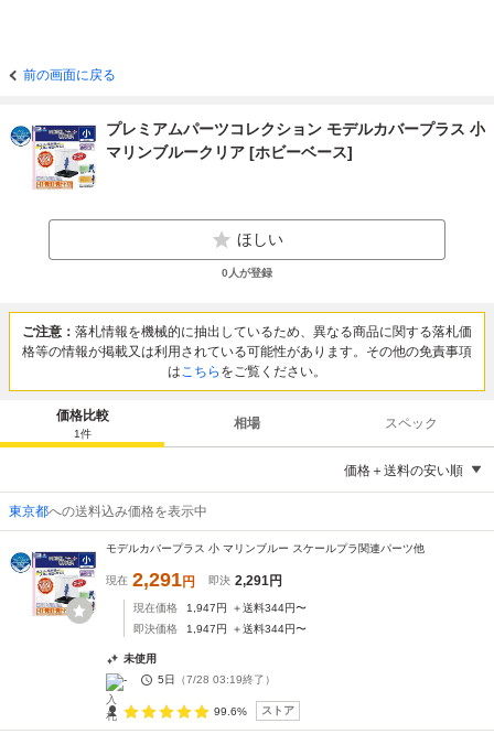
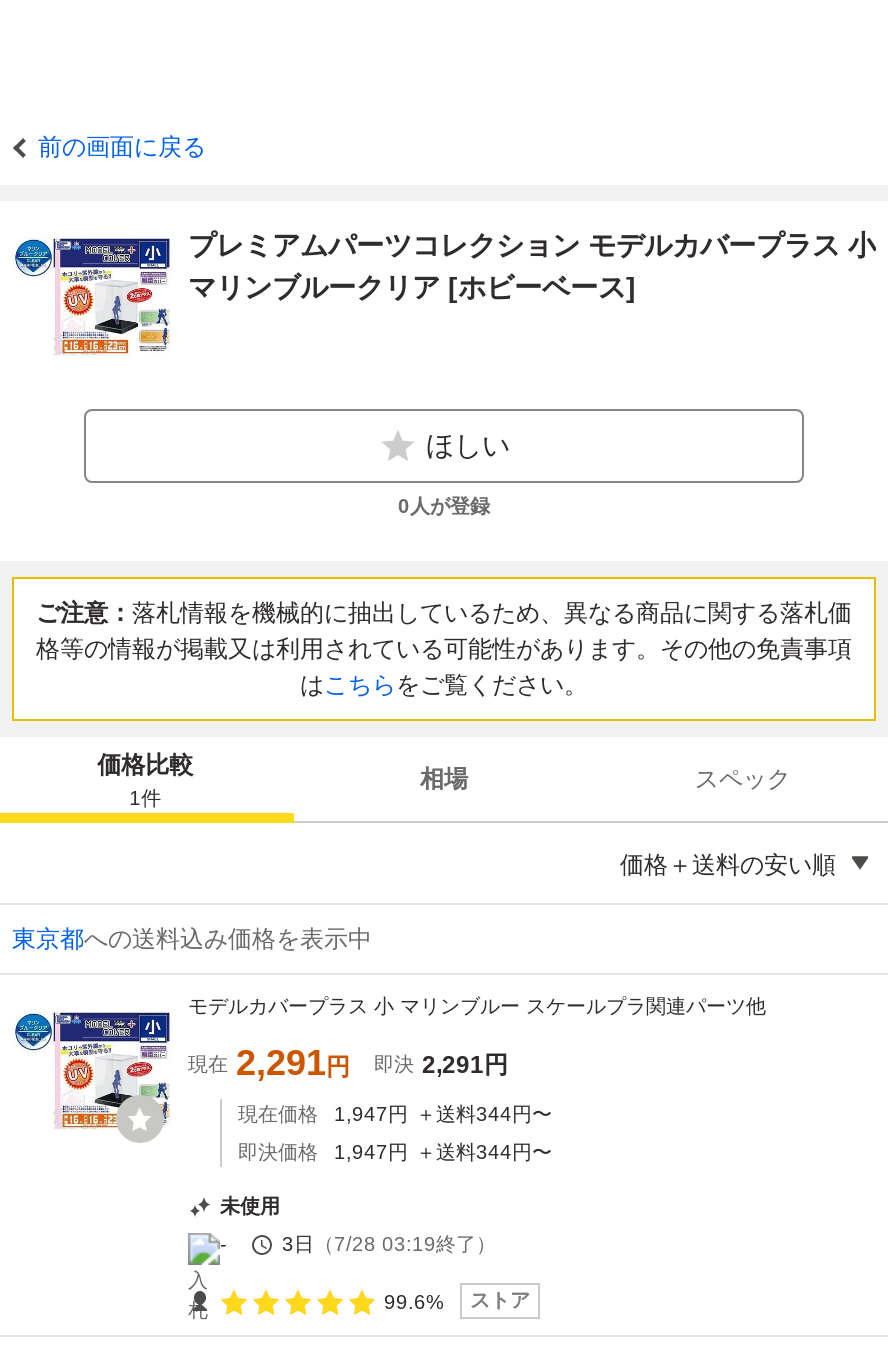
- 5日（7/28 03:19終了）
+ 3日（7/28 03:19終了）
